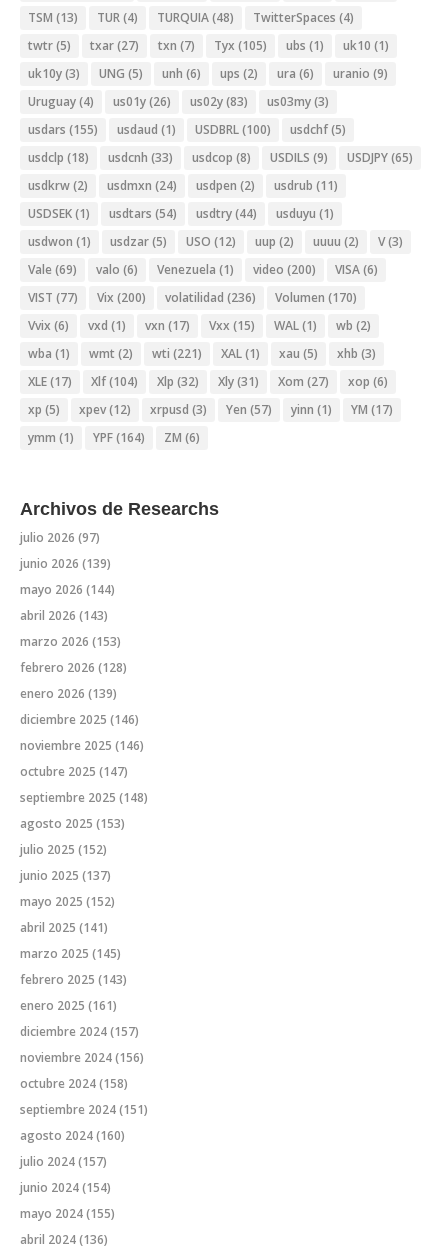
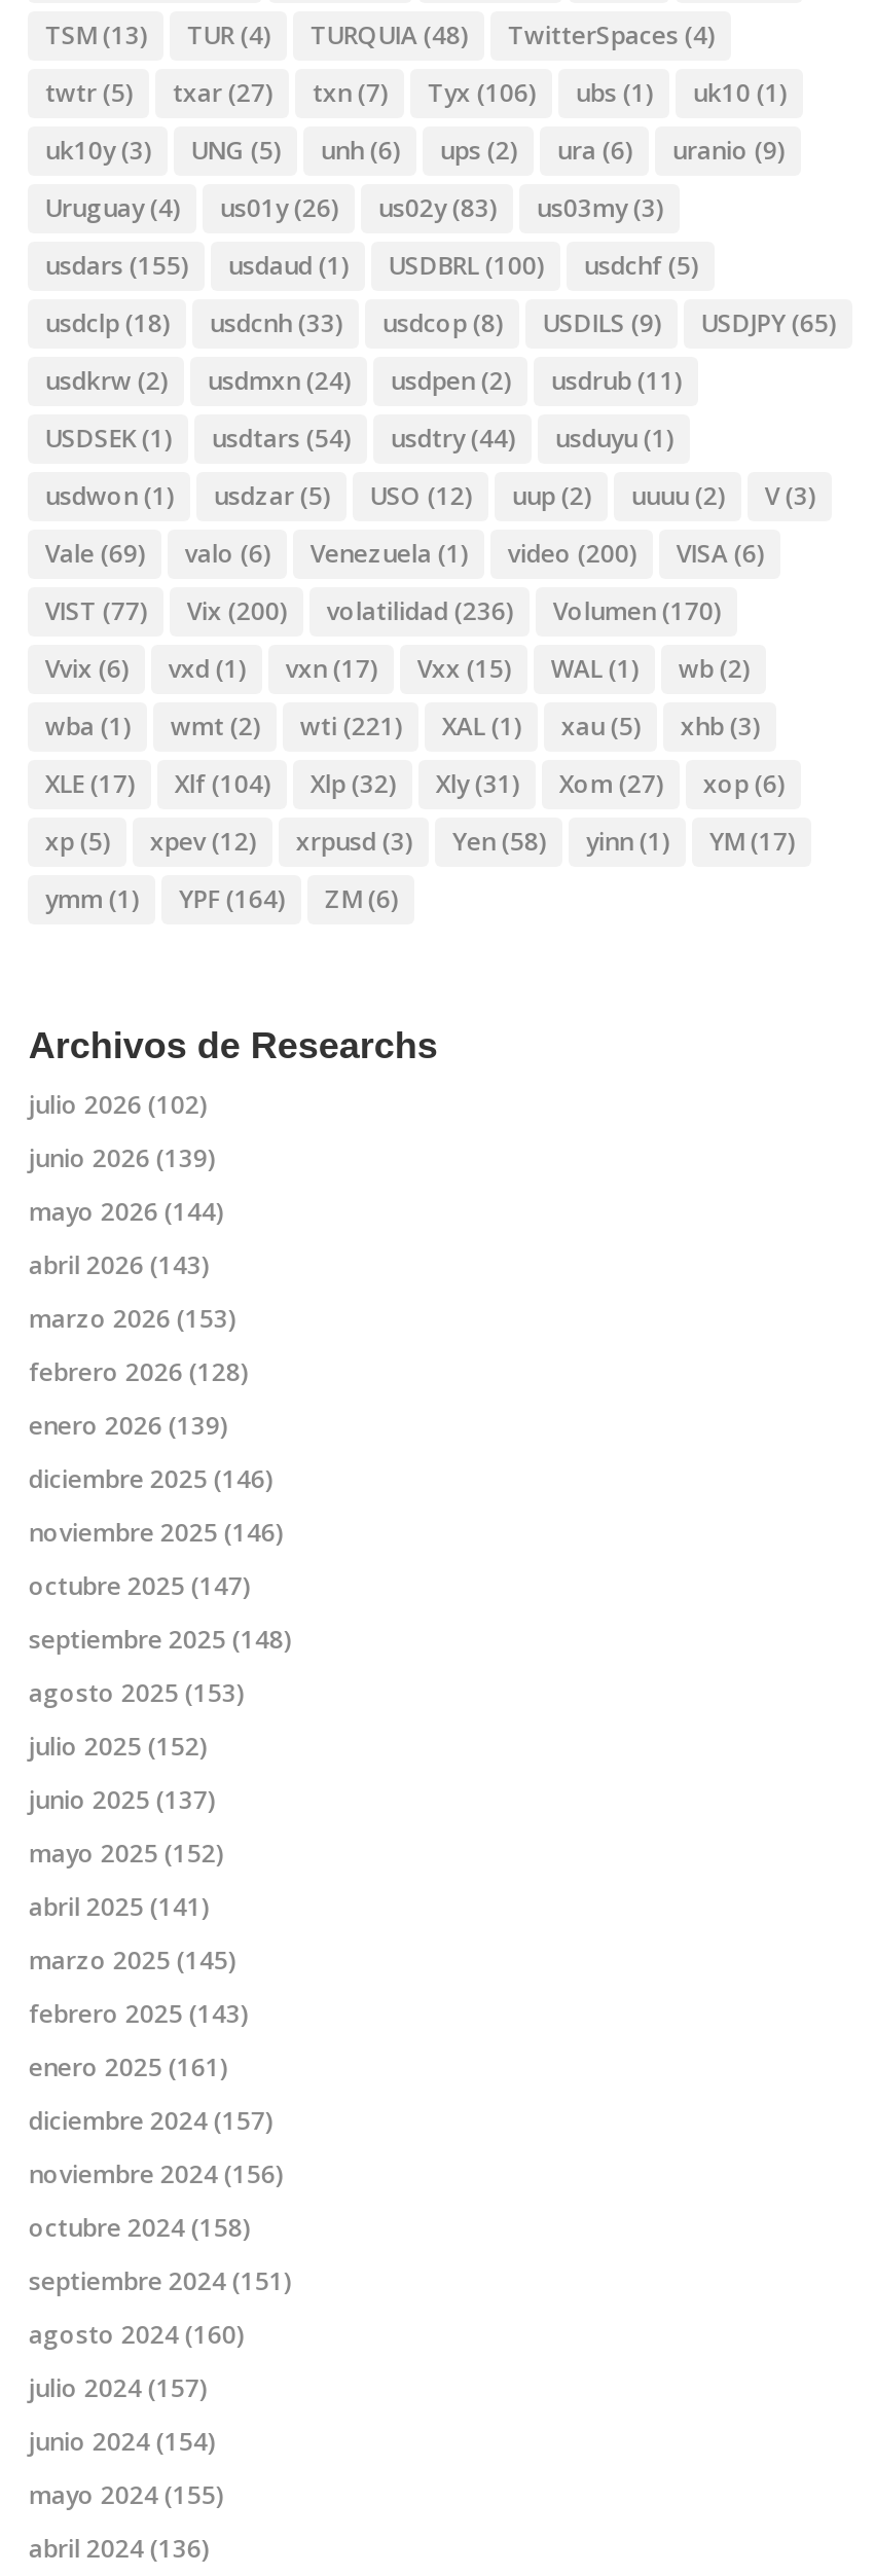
- twtr (5) txar (27) txn (7) Tyx (105) ubs (1) uk10 (1)
+ twtr (5) txar (27) txn (7) Tyx (106) ubs (1) uk10 (1)

- xp (5) xpev (12) xrpusd (3) Yen (57) yinn (1) YM (17)
+ xp (5) xpev (12) xrpusd (3) Yen (58) yinn (1) YM (17)

- julio 2026 (97)
+ julio 2026 (102)
